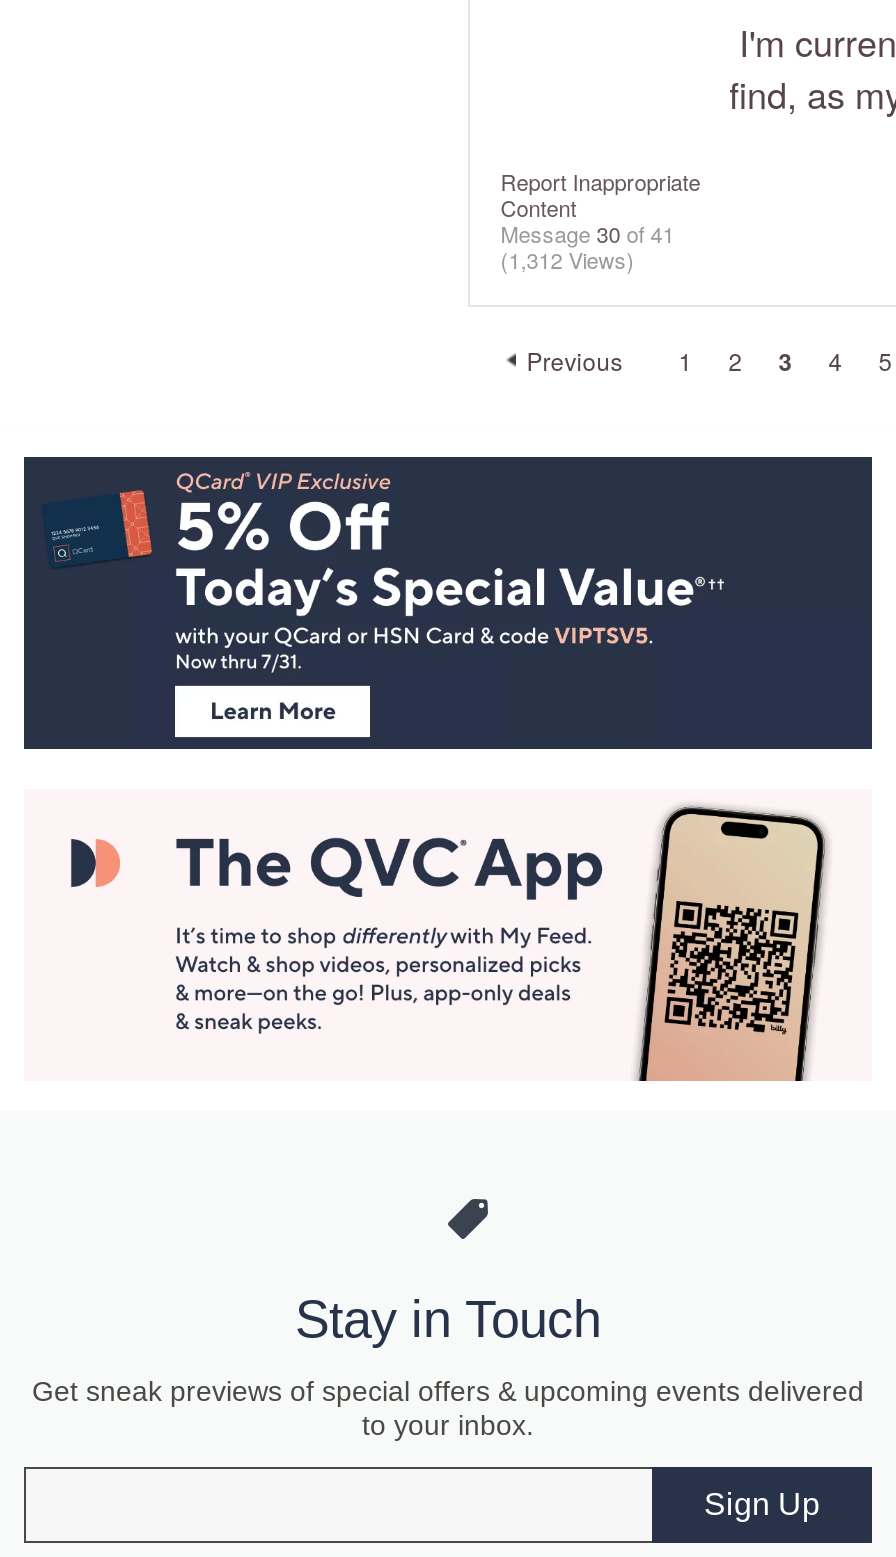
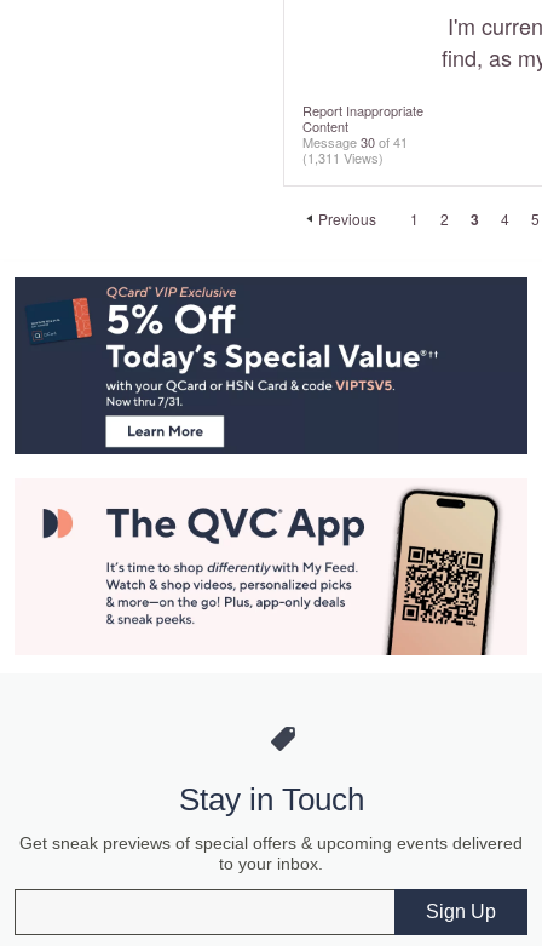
- (1,312 Views)
+ (1,311 Views)
